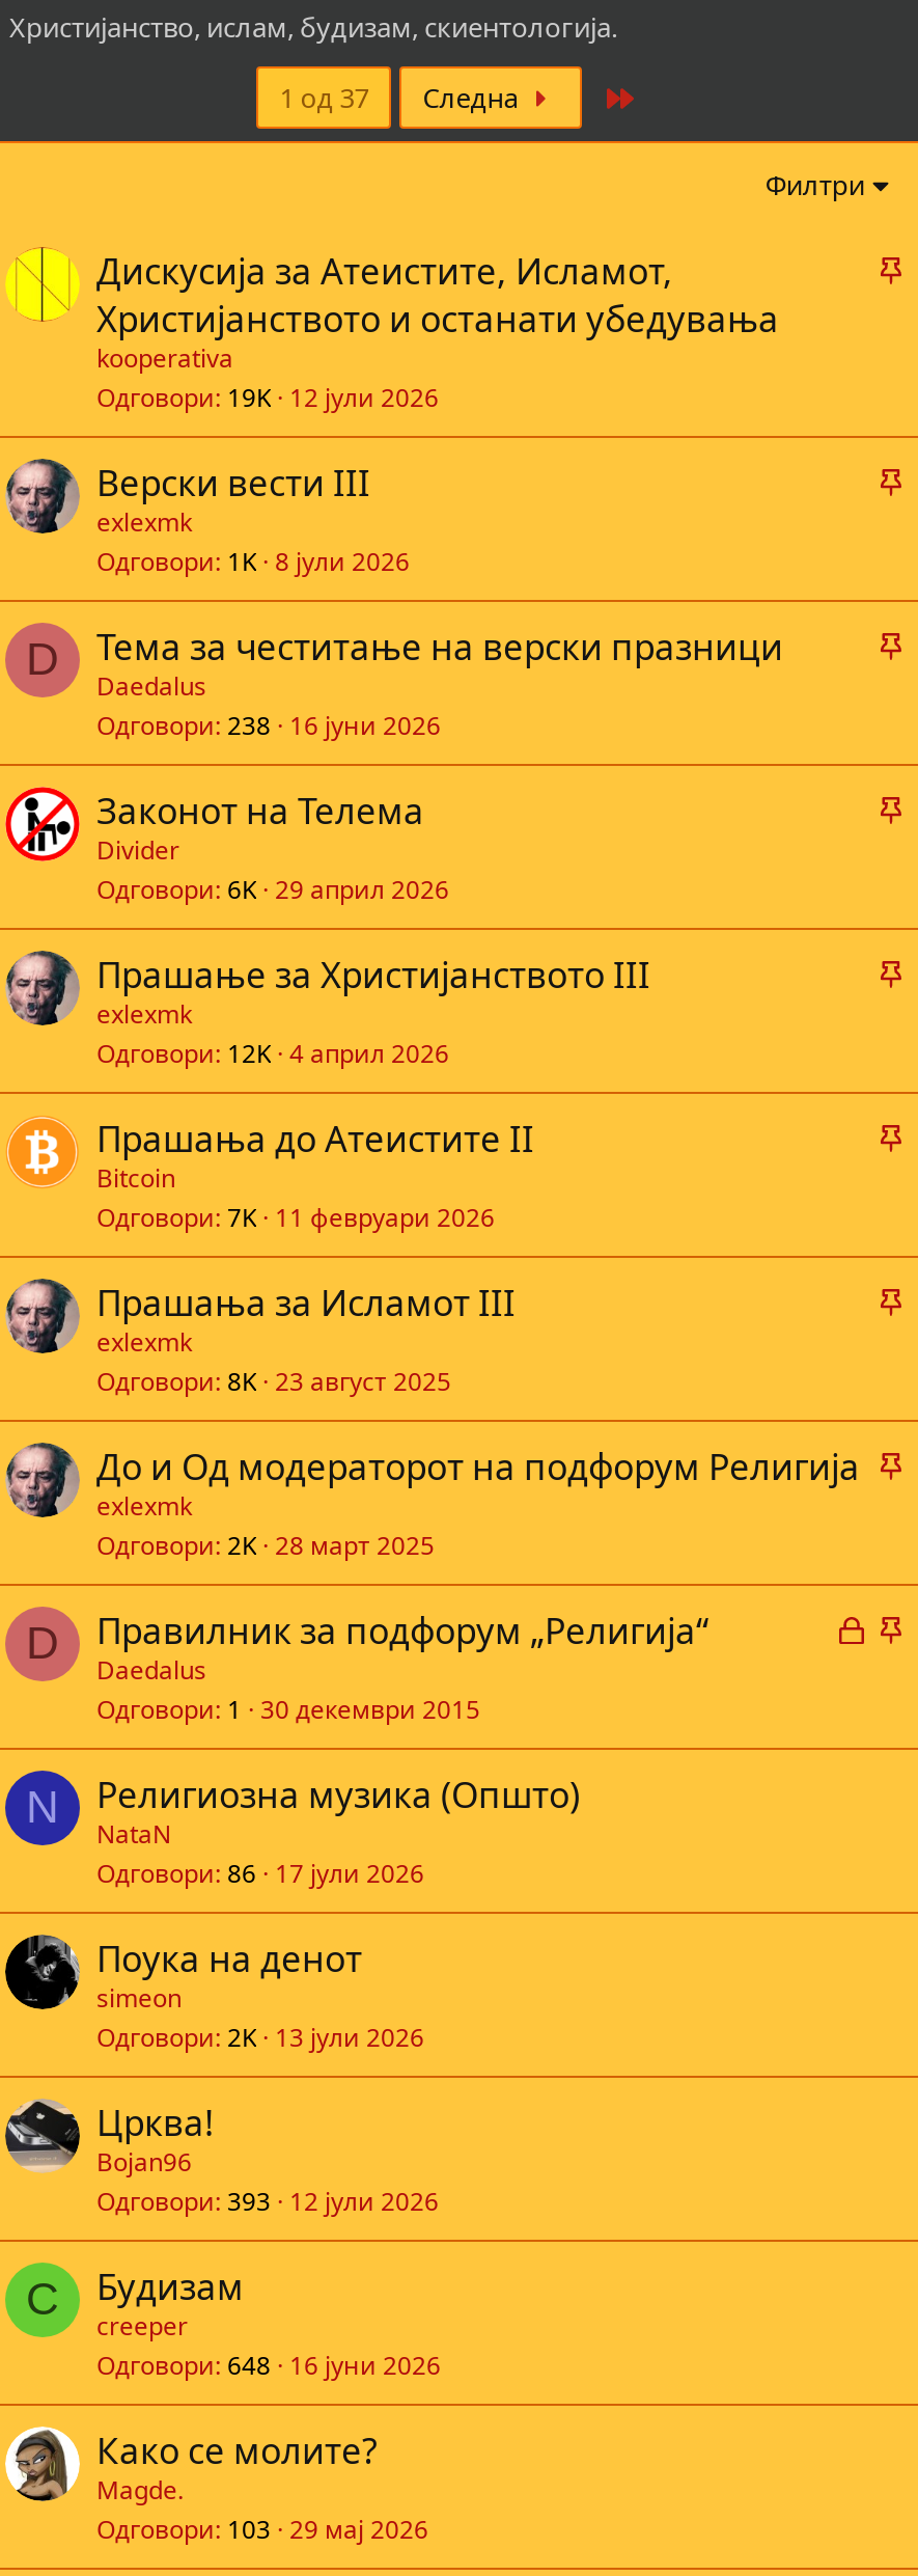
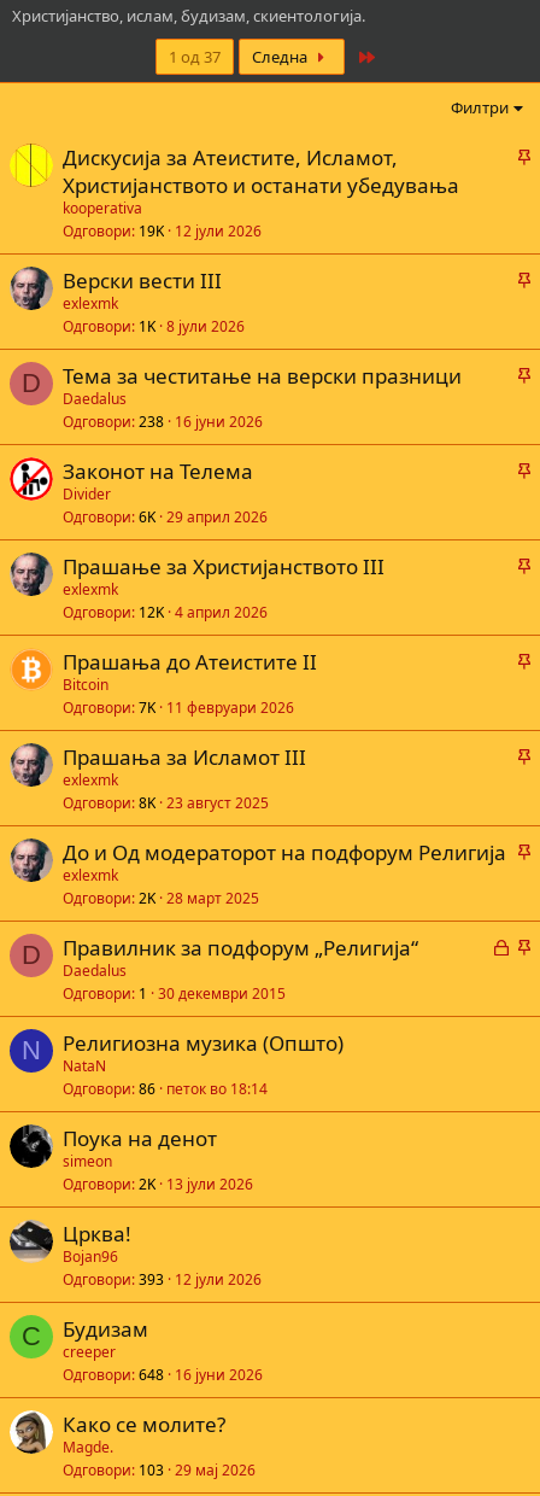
- Одговори 86 17 јули 2026
+ Одговори 86 петок во 18:14
